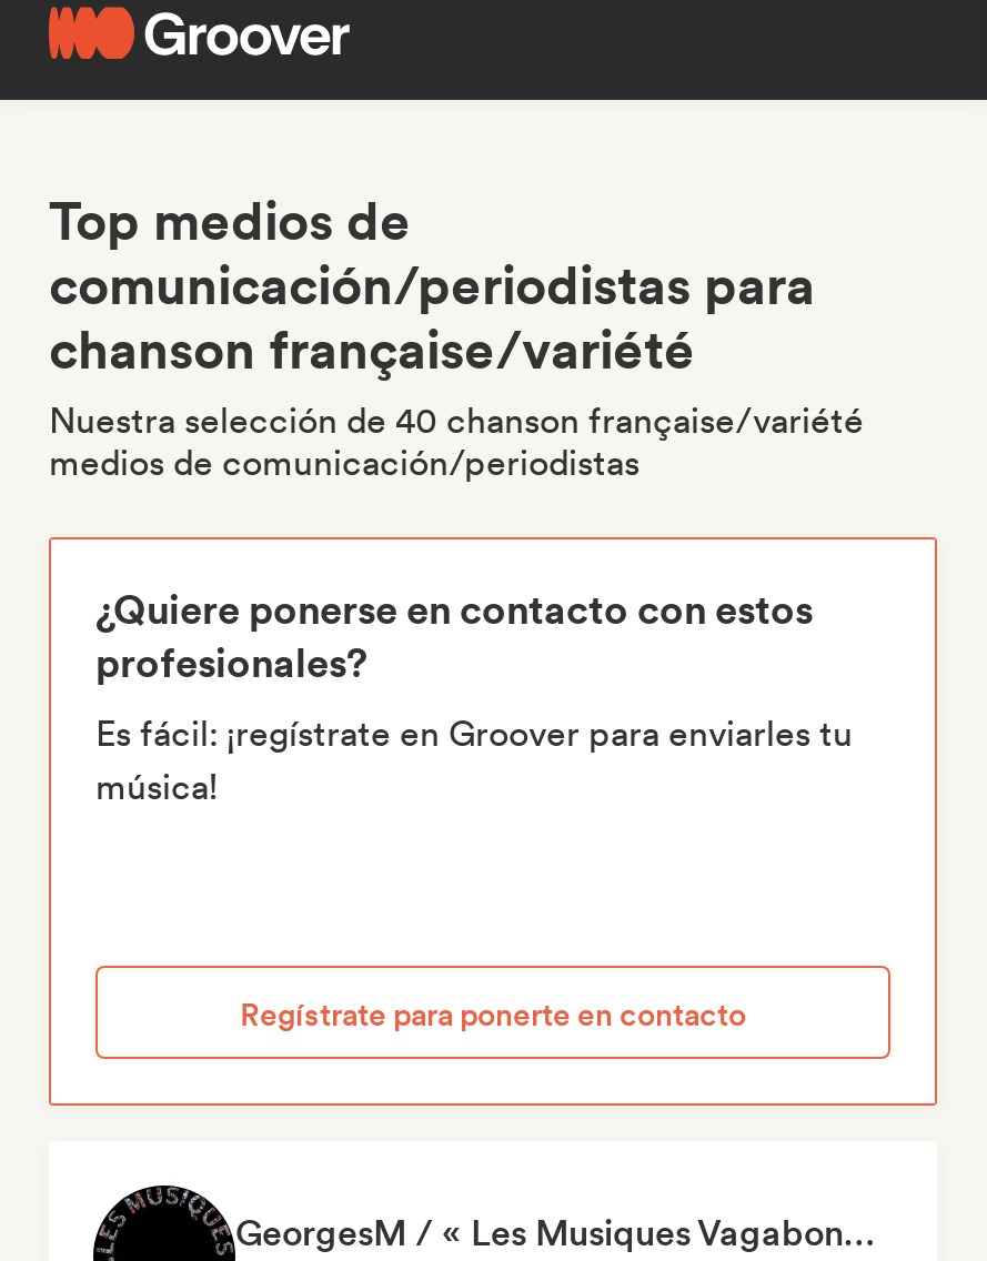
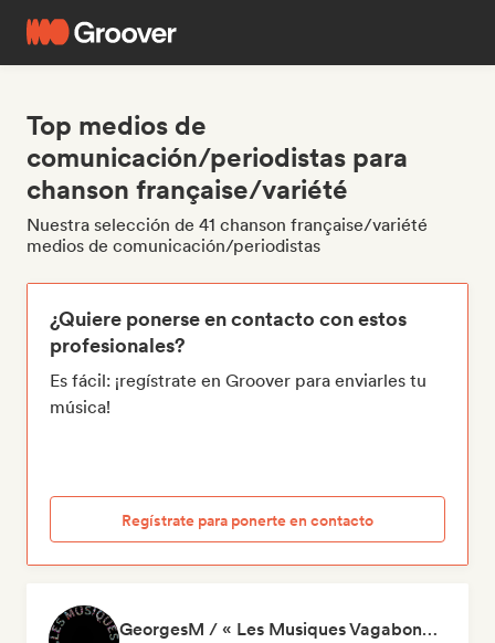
- Nuestra selección de 40 chanson française/variété
+ Nuestra selección de 41 chanson française/variété
